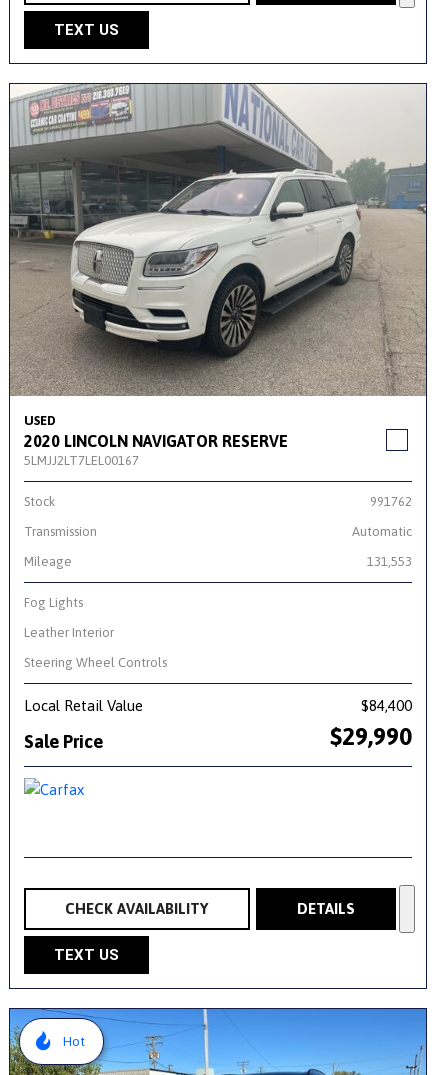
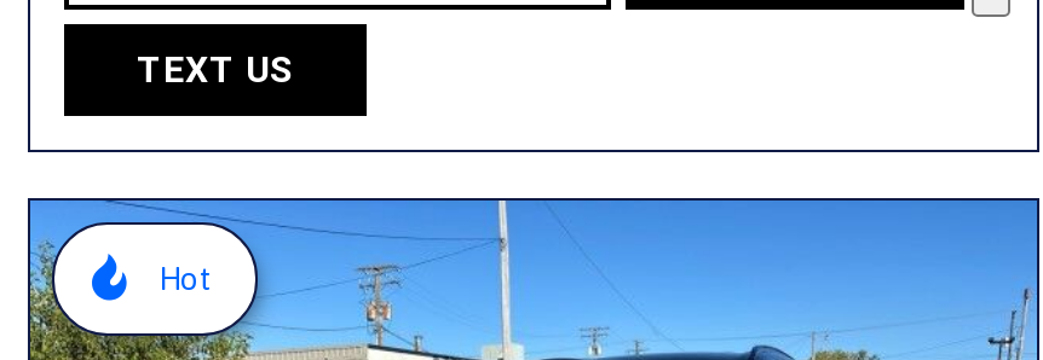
- [image]
- USED
- 2020 LINCOLN NAVIGATOR RESERVE
- 5LMJJ2LT7LEL00167
- Stock
- 991762
- Transmission
- Automatic
- Mileage
- 131,553
- Fog Lights
- Leather Interior
- Steering Wheel Controls
- Local Retail Value
- $84,400
- Sale Price
- $29,990

- CHECK AVAILABILITY
- DETAILS
- TEXT US
